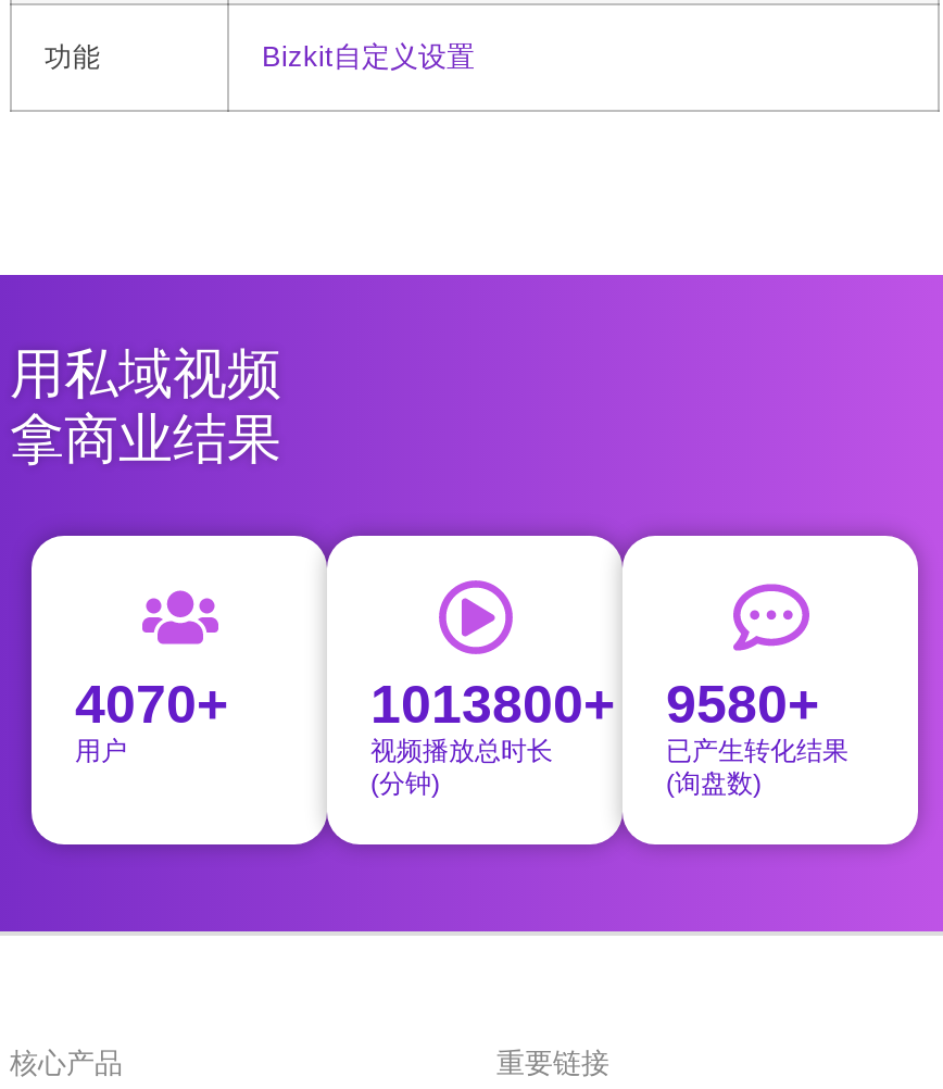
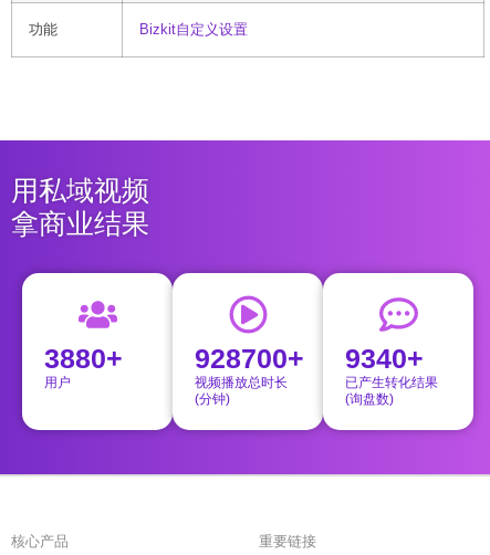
- 4070+
+ 3880+

- 1013800+
+ 928700+

- 9580+
+ 9340+
